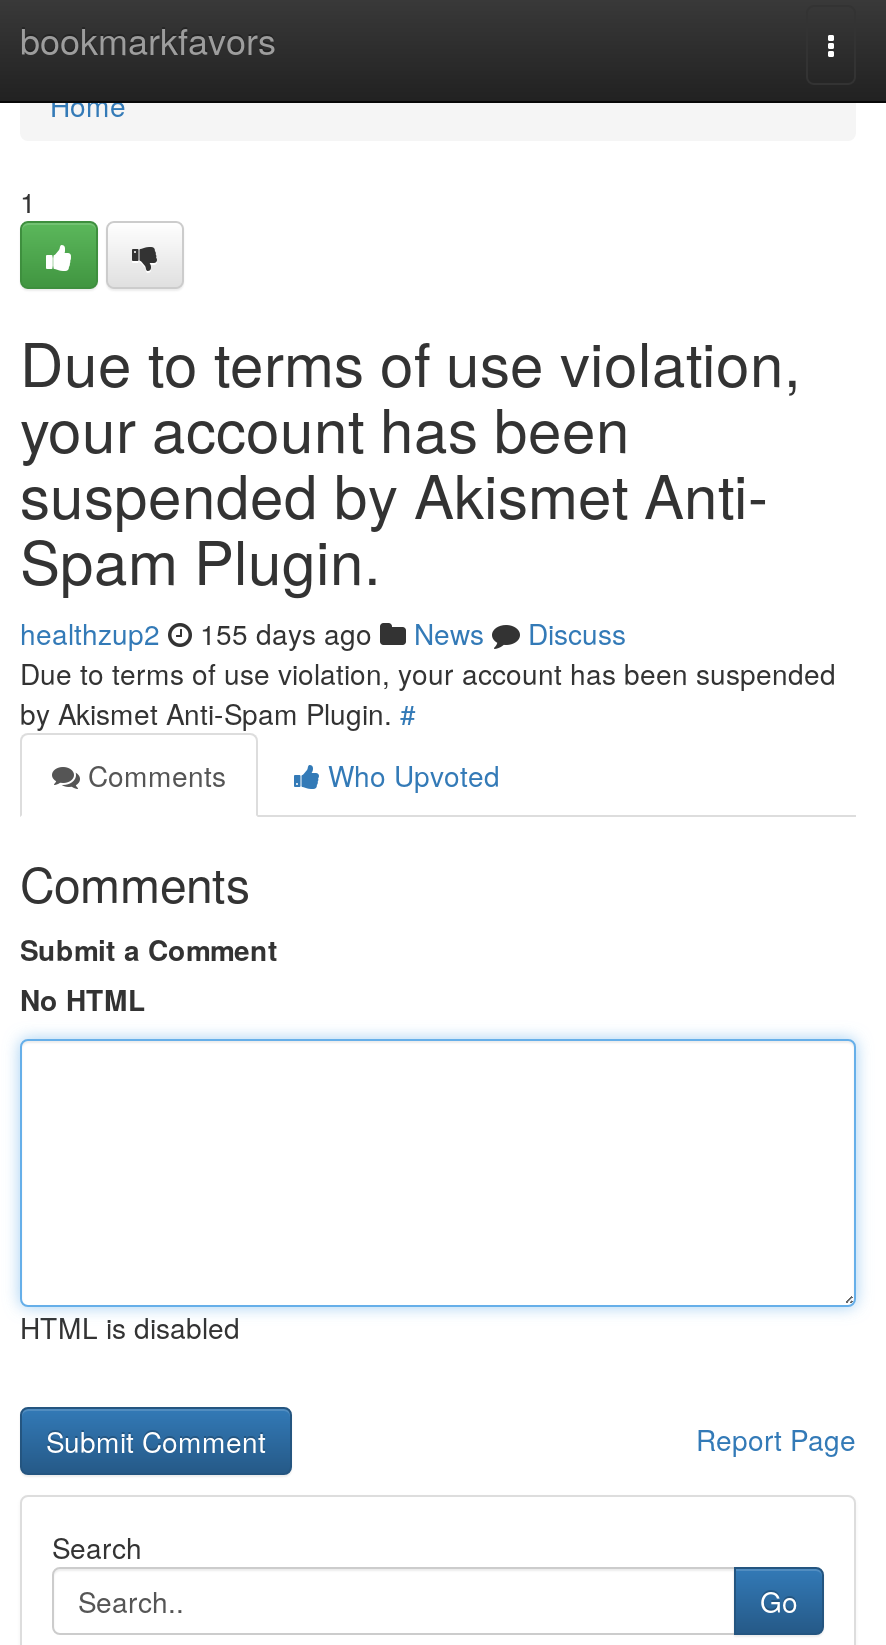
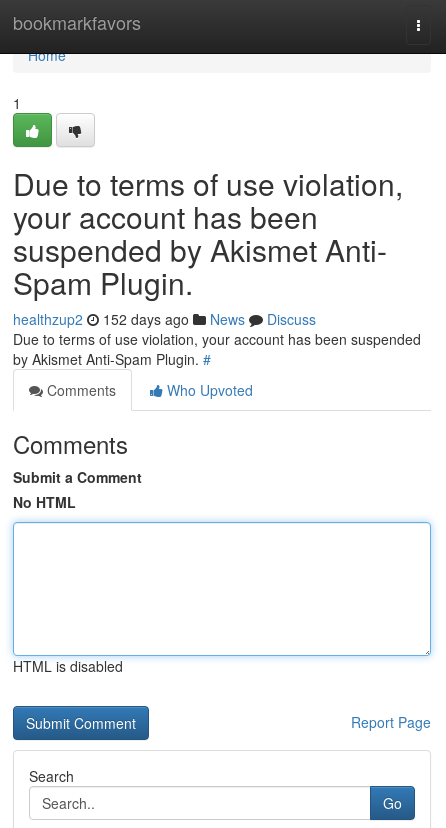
- healthzup2 155 days ago News Discuss
+ healthzup2 152 days ago News Discuss
